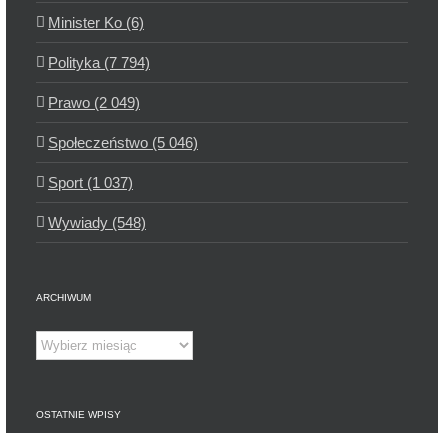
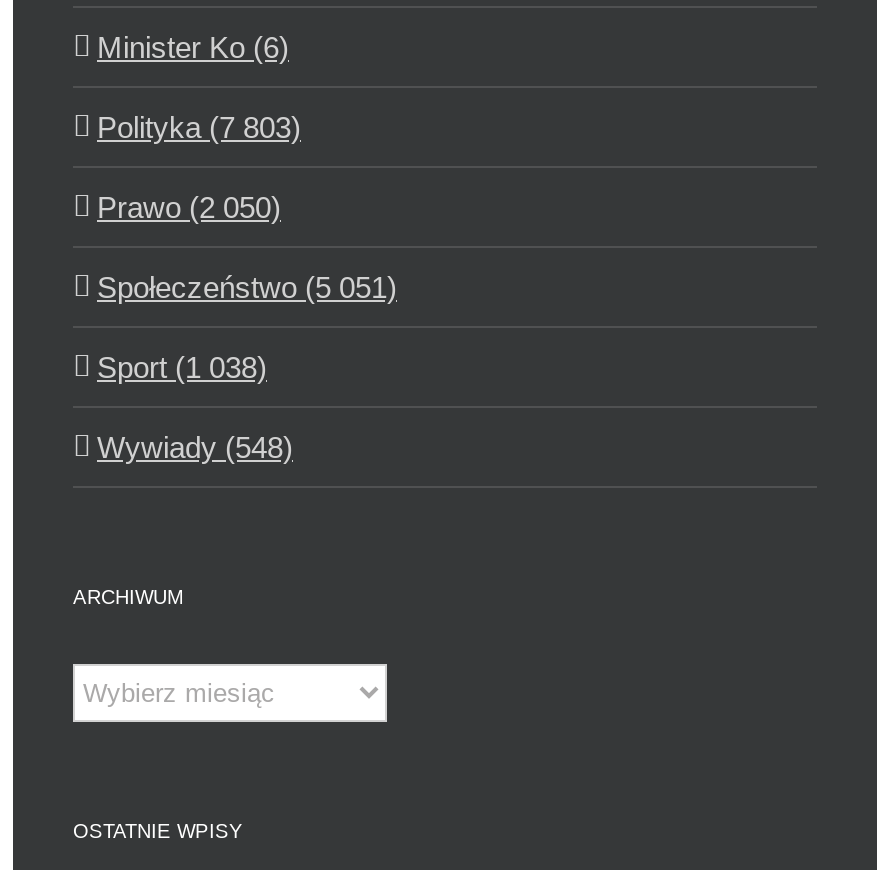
- Polityka (7 794)
+ Polityka (7 803)

- Prawo (2 049)
+ Prawo (2 050)

- Społeczeństwo (5 046)
+ Społeczeństwo (5 051)

- Sport (1 037)
+ Sport (1 038)
